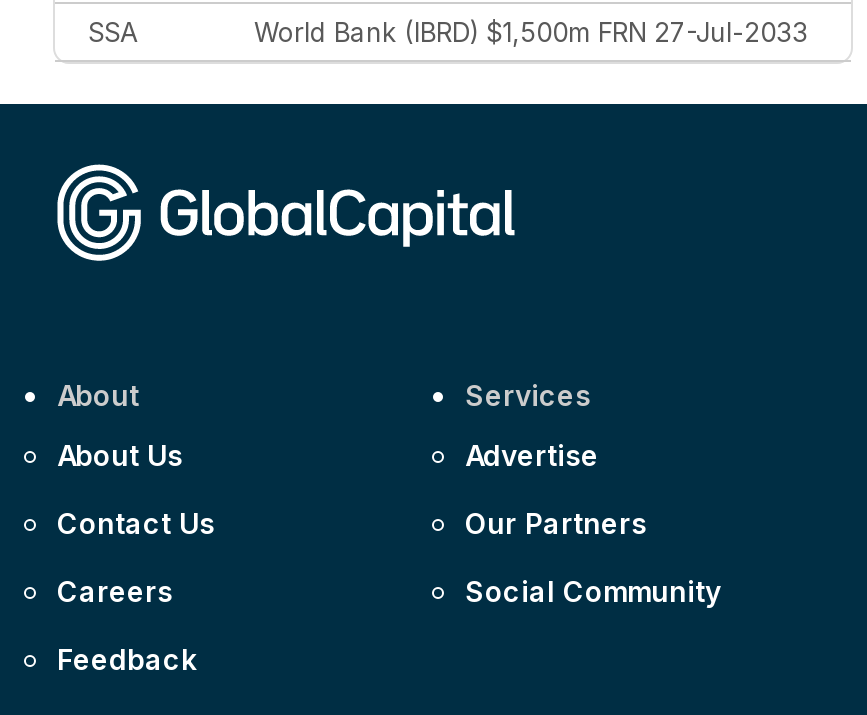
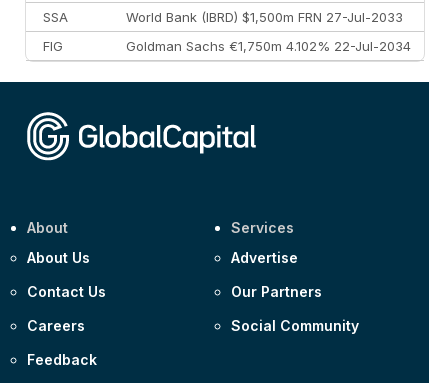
+ FIG
+ Goldman Sachs €1,750m 4.102% 22-Jul-2034
